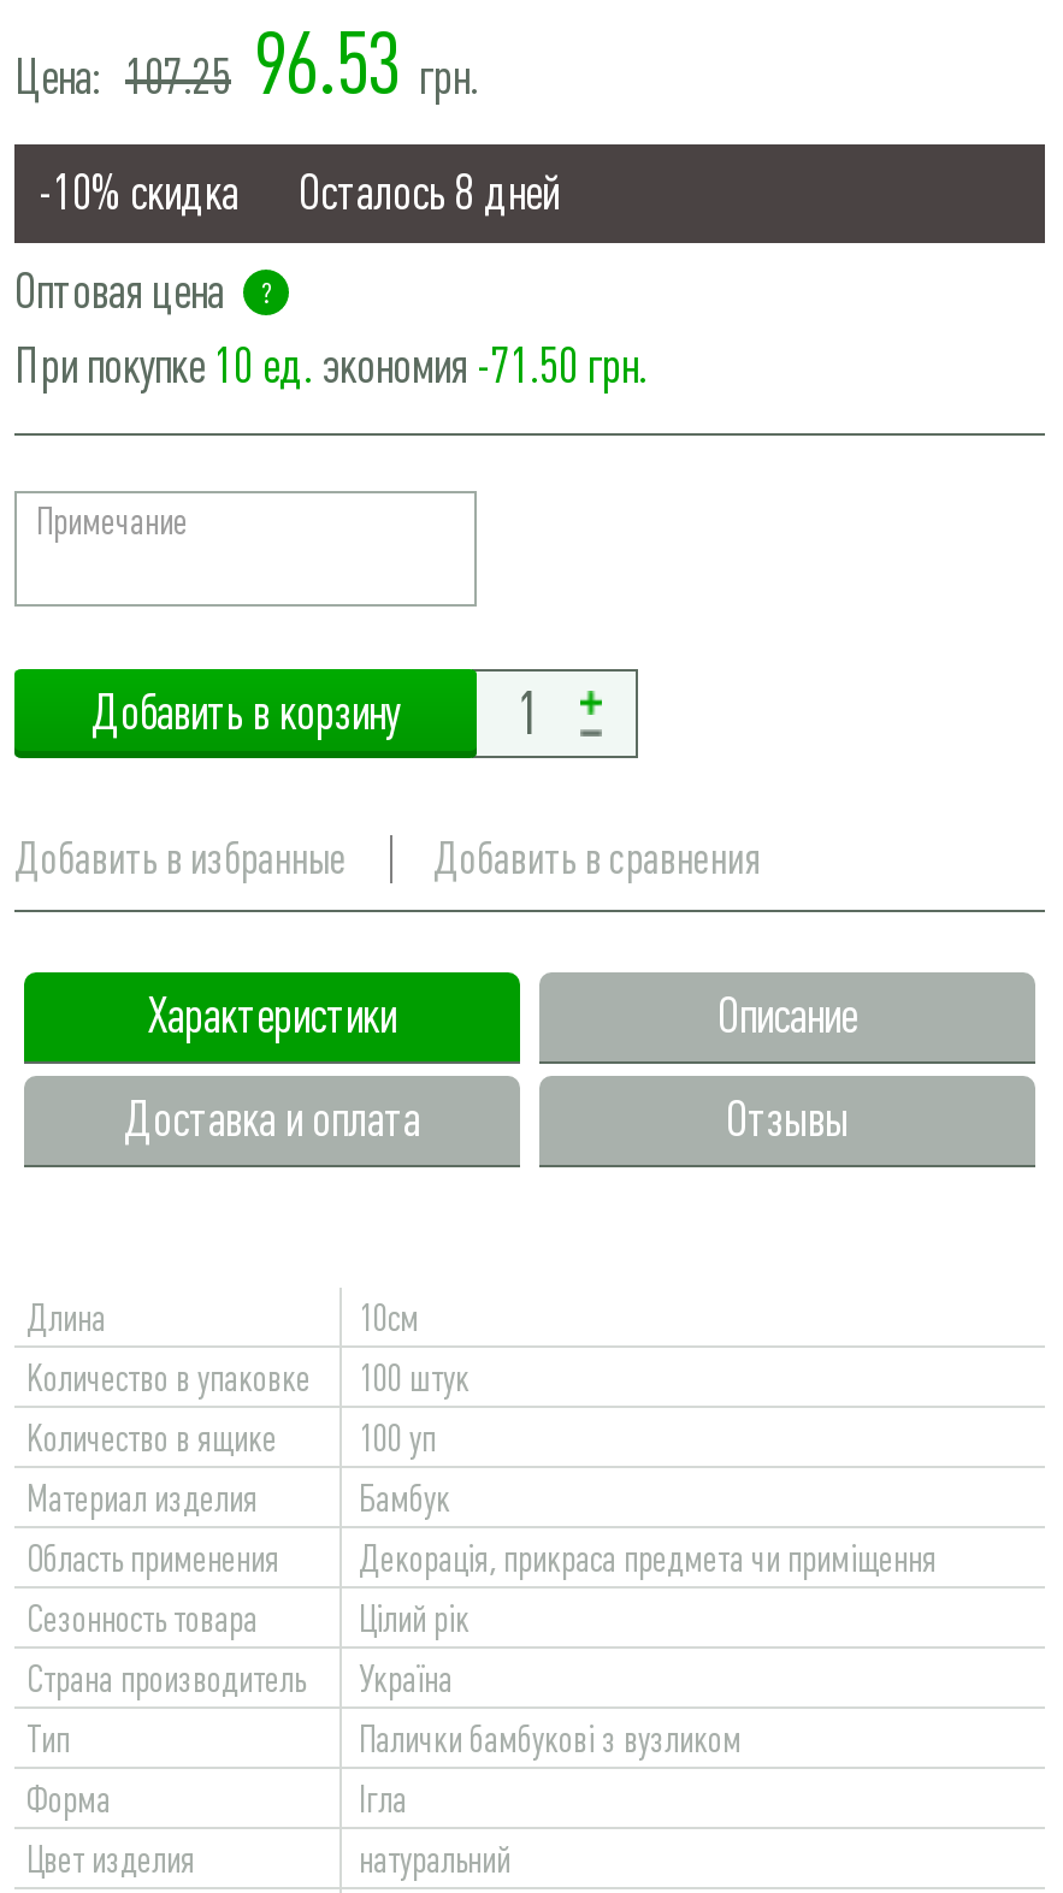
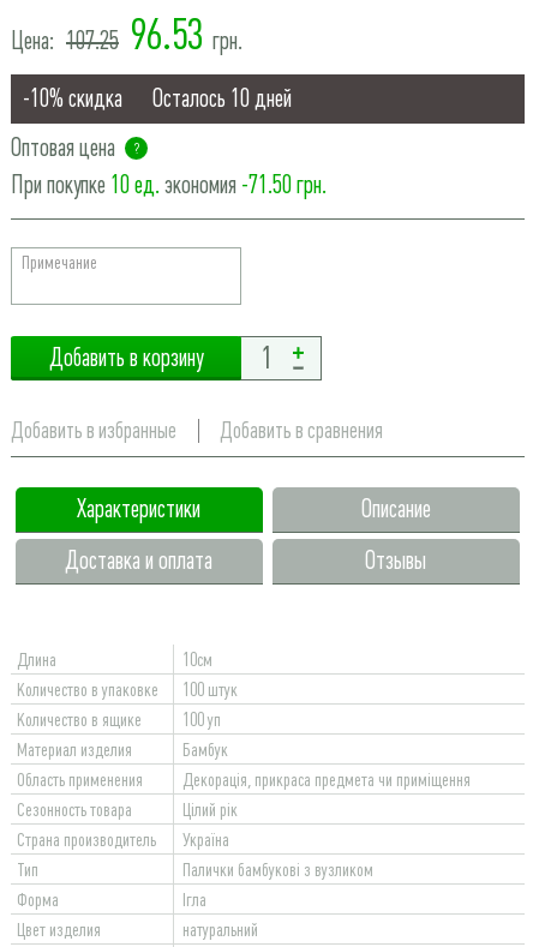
- Осталось 8 дней
+ Осталось 10 дней
